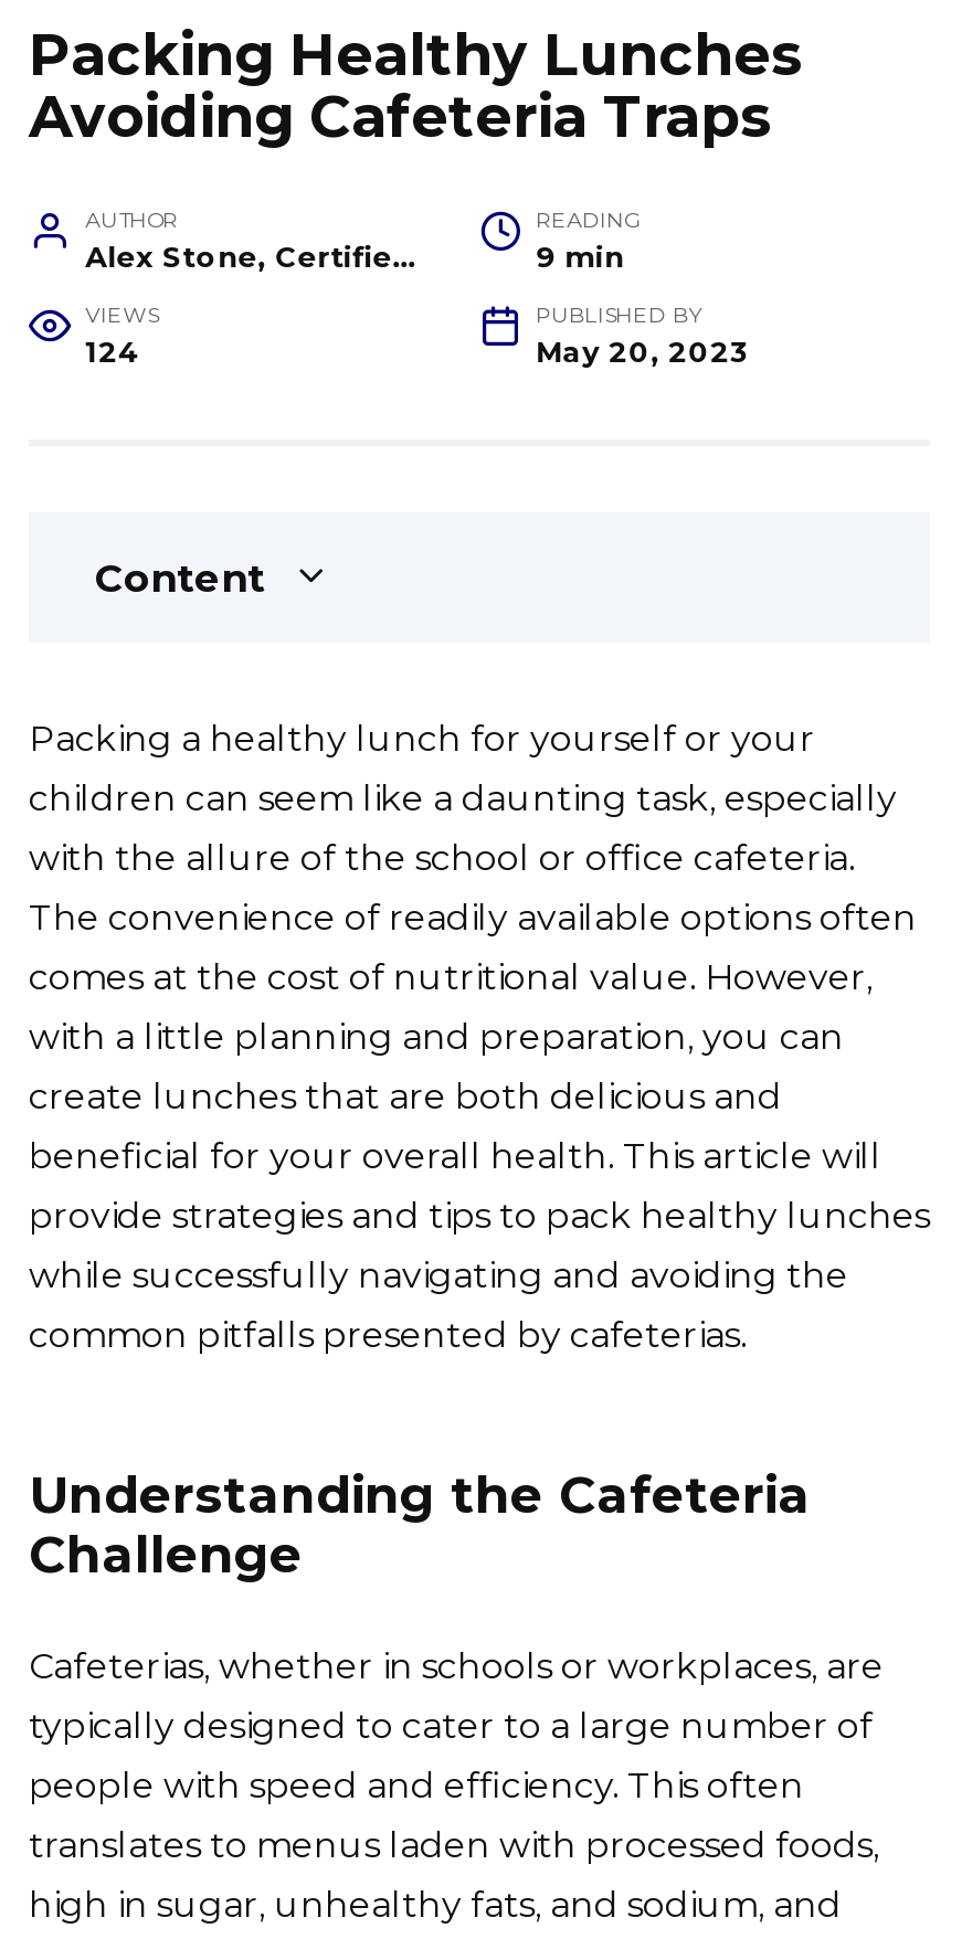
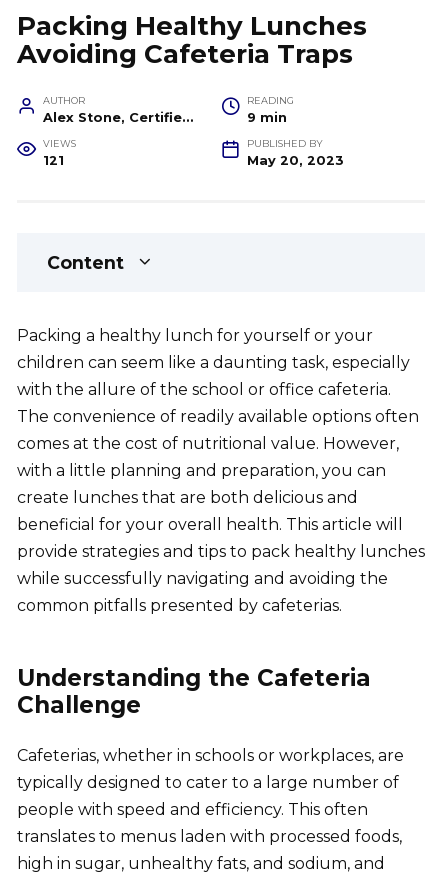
- 124
+ 121
